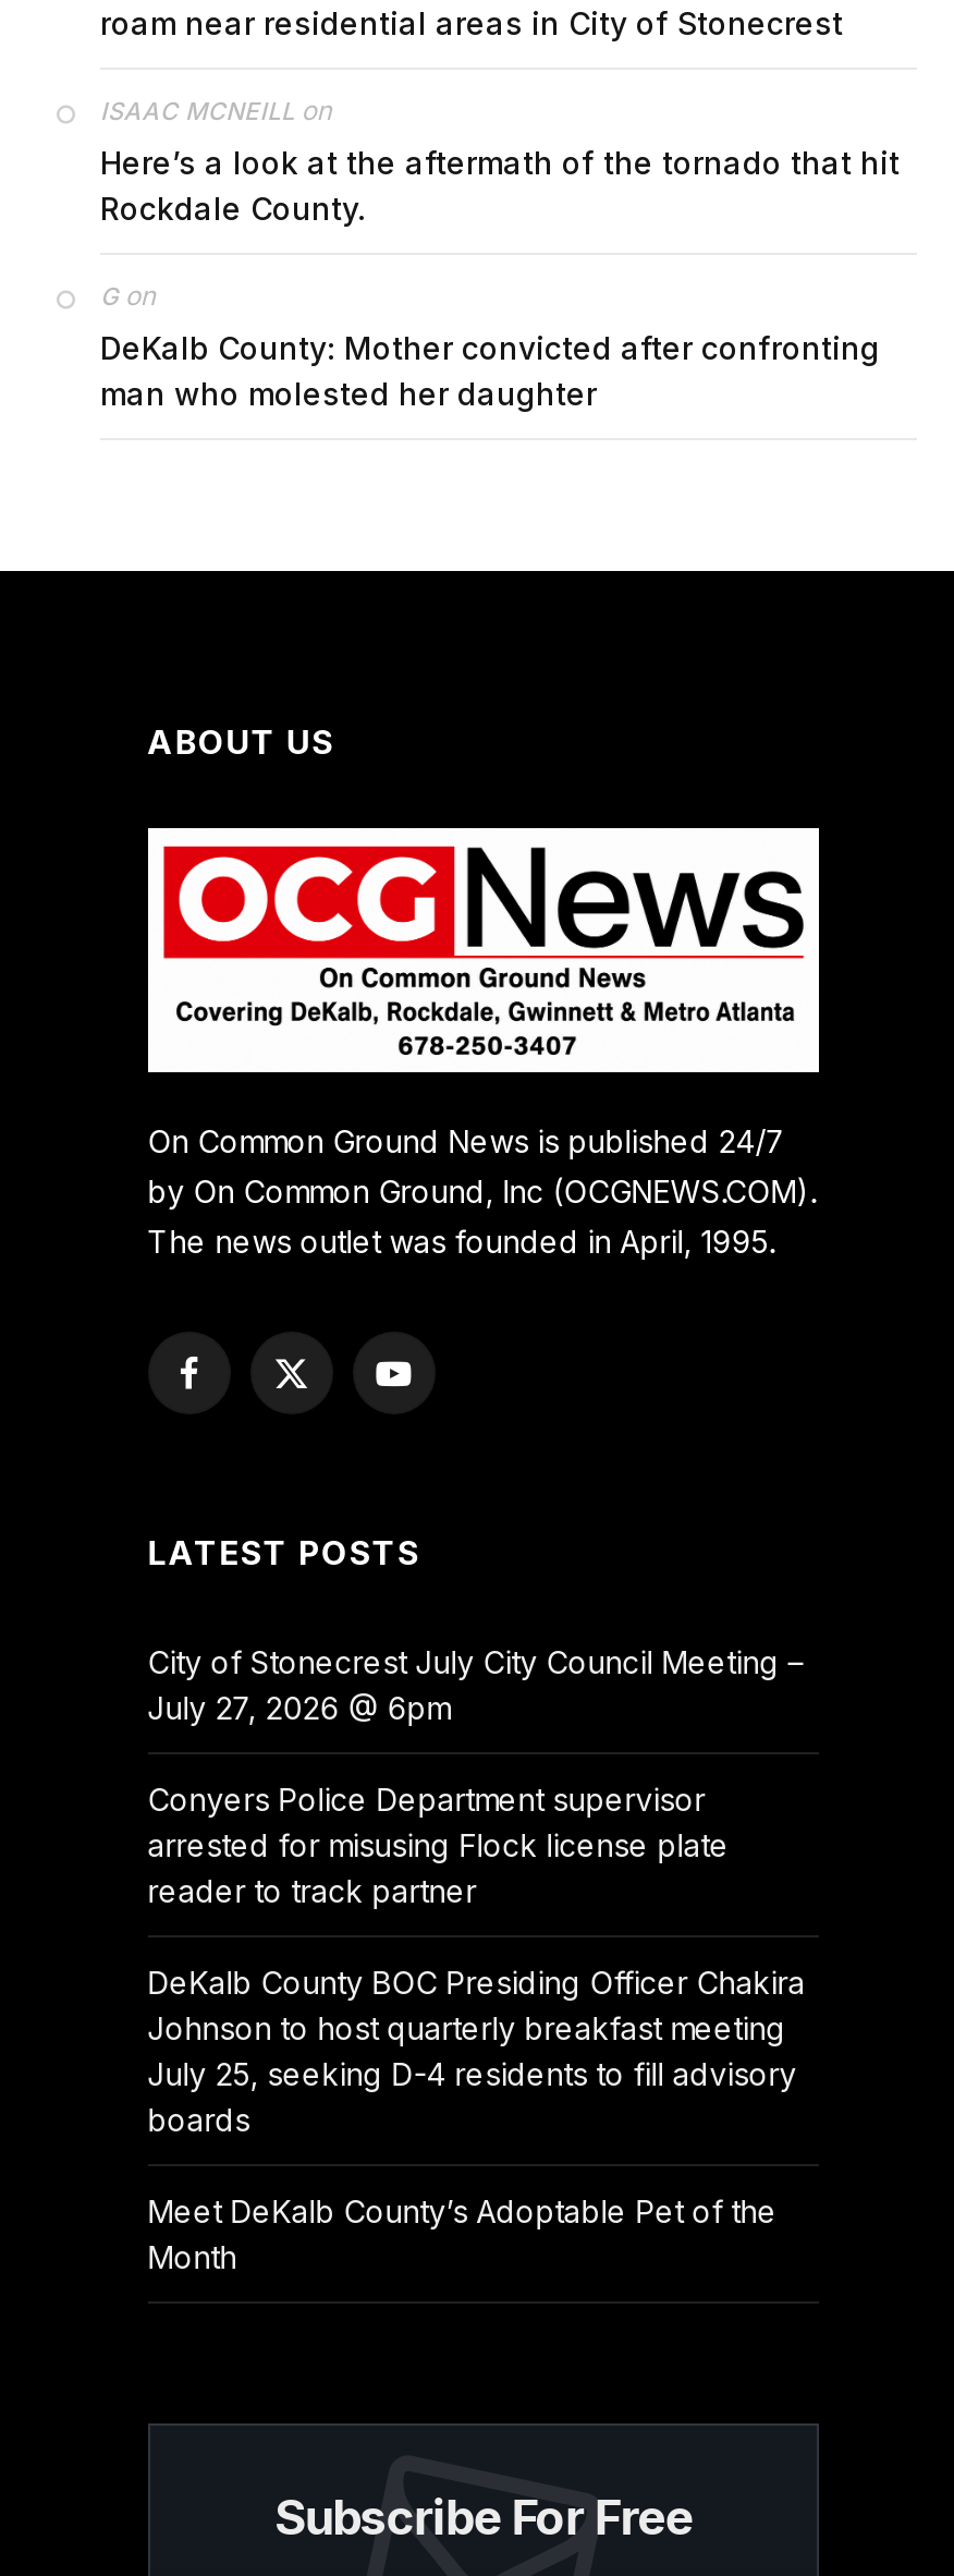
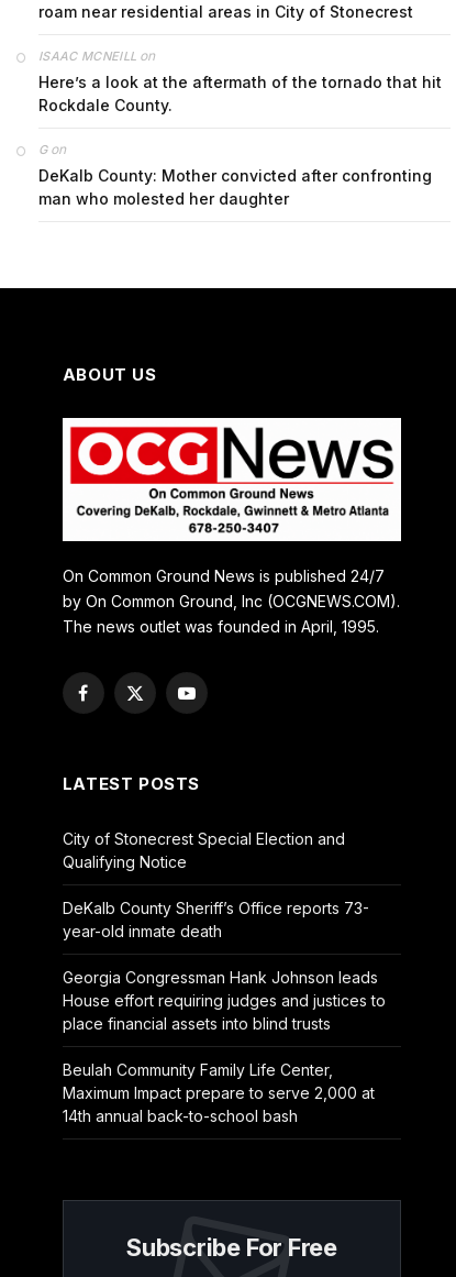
- City of Stonecrest July City Council Meeting –
- July 27, 2026 @ 6pm
+ City of Stonecrest Special Election and
+ Qualifying Notice

- Conyers Police Department supervisor
- arrested for misusing Flock license plate
- reader to track partner
+ DeKalb County Sheriff’s Office reports 73-
+ year-old inmate death

- DeKalb County BOC Presiding Officer Chakira
- Johnson to host quarterly breakfast meeting
- July 25, seeking D-4 residents to fill advisory
- boards
+ Georgia Congressman Hank Johnson leads
+ House effort requiring judges and justices to
+ place financial assets into blind trusts

- Meet DeKalb County’s Adoptable Pet of the
- Month
+ Beulah Community Family Life Center,
+ Maximum Impact prepare to serve 2,000 at
+ 14th annual back-to-school bash
